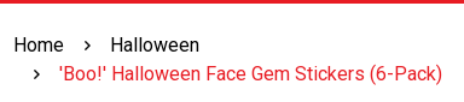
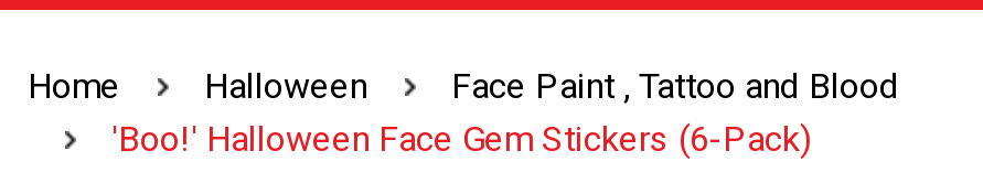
+ Face Paint , Tattoo and Blood
